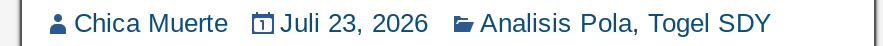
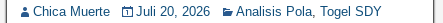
- Chica Muerte Juli 23, 2026 Analisis Pola, Togel SDY
+ Chica Muerte Juli 20, 2026 Analisis Pola, Togel SDY
